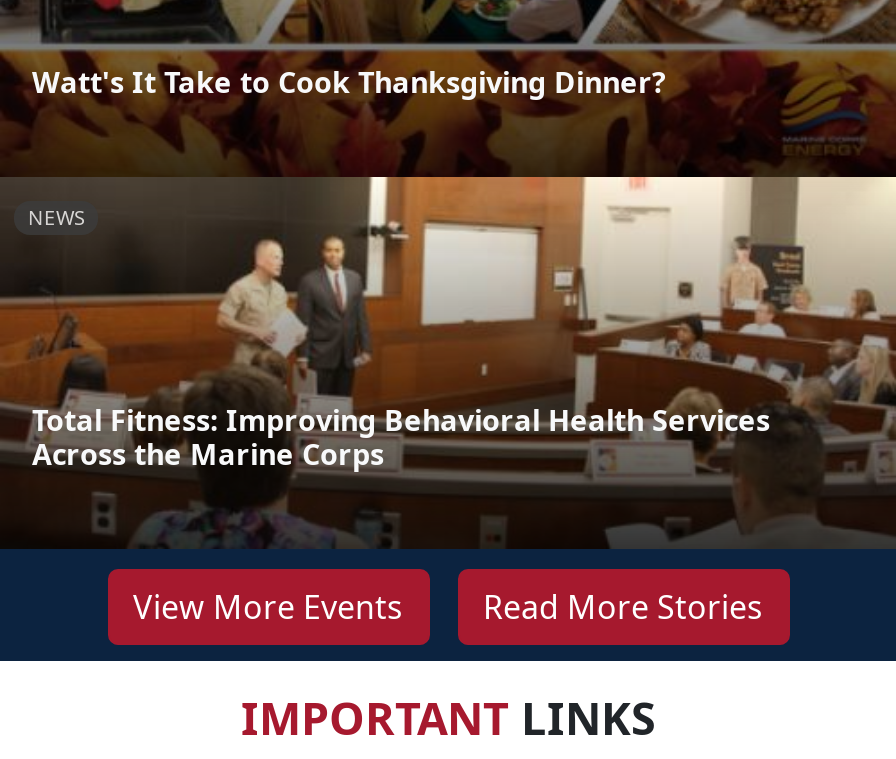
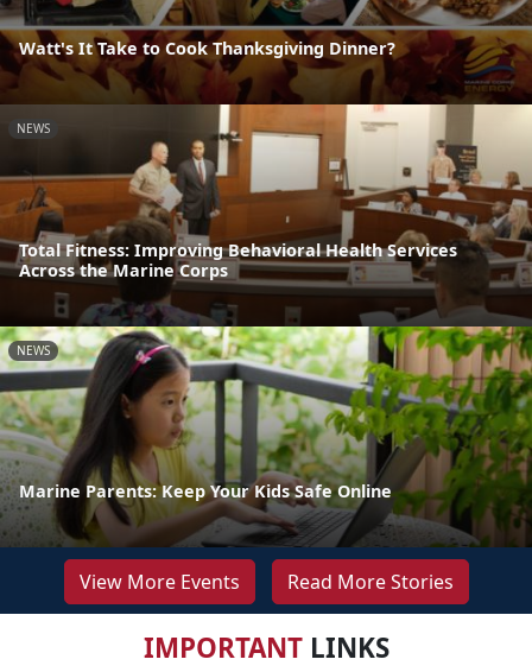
+ [image]
+ NEWS

+ Marine Parents: Keep Your Kids Safe Online
